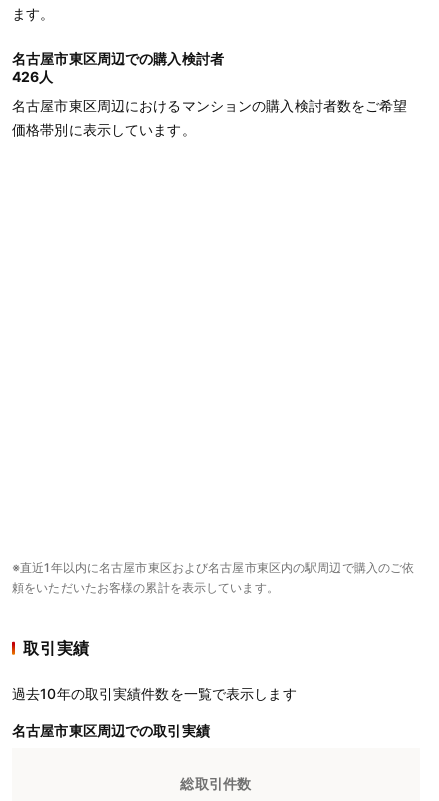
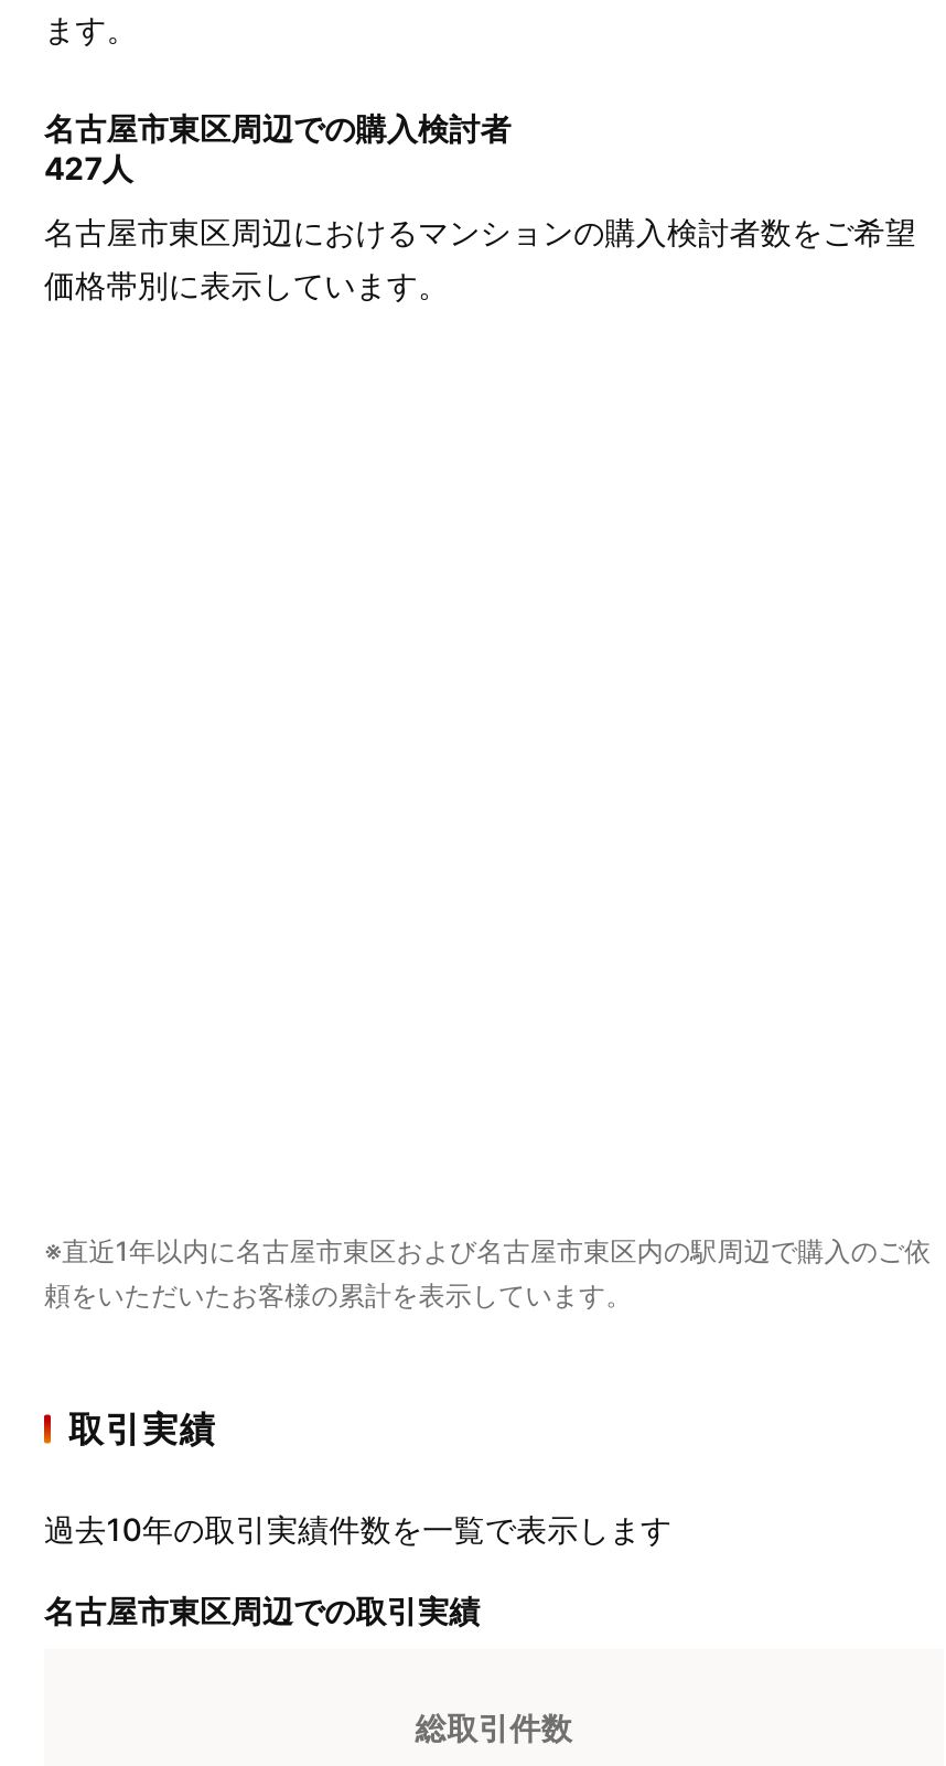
- 426人
+ 427人
